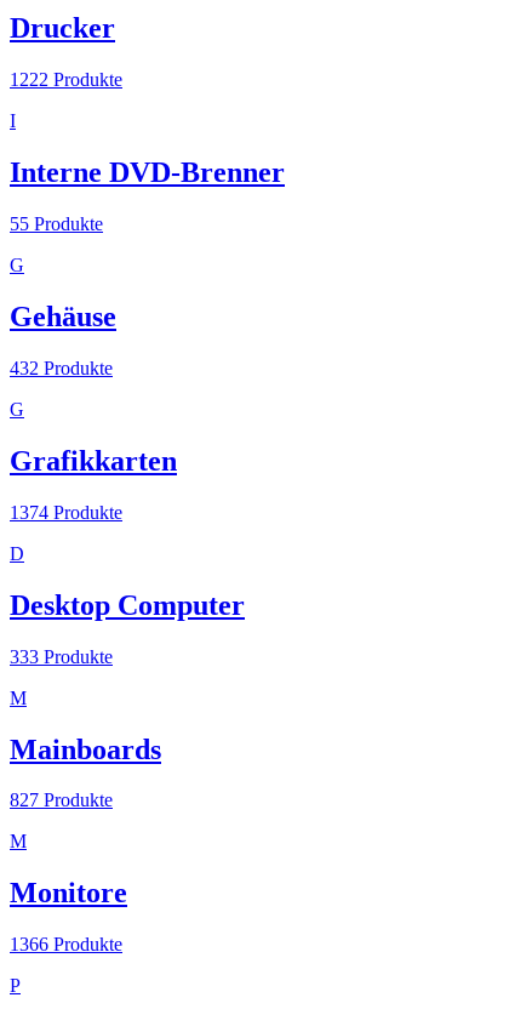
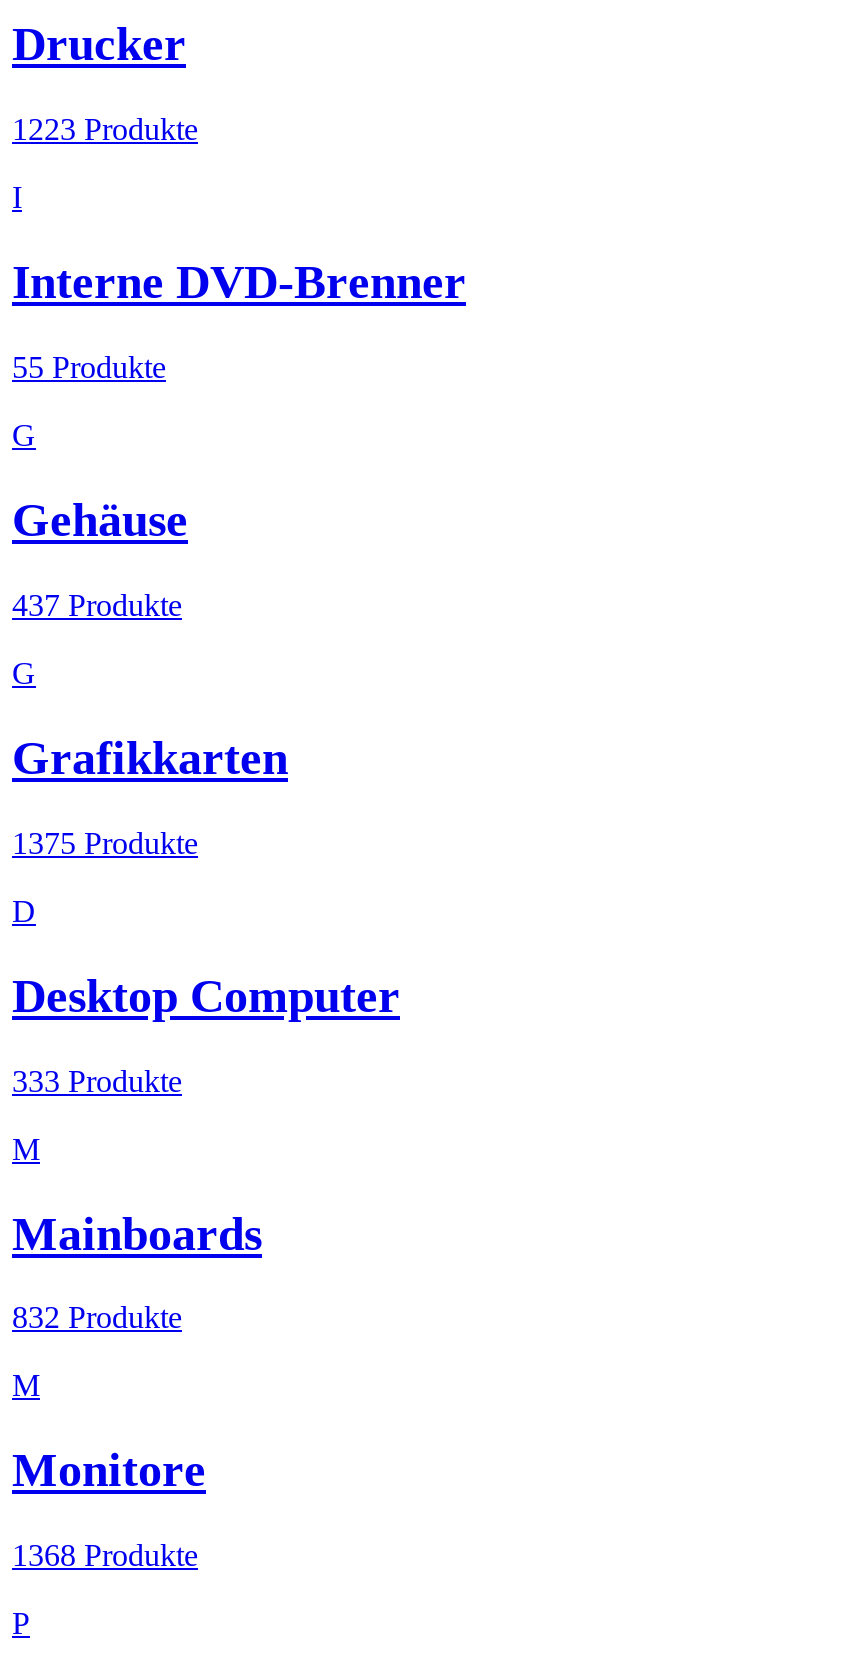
- 1222 Produkte
+ 1223 Produkte

- 432 Produkte
+ 437 Produkte

- 1374 Produkte
+ 1375 Produkte

- 827 Produkte
+ 832 Produkte

- 1366 Produkte
+ 1368 Produkte
